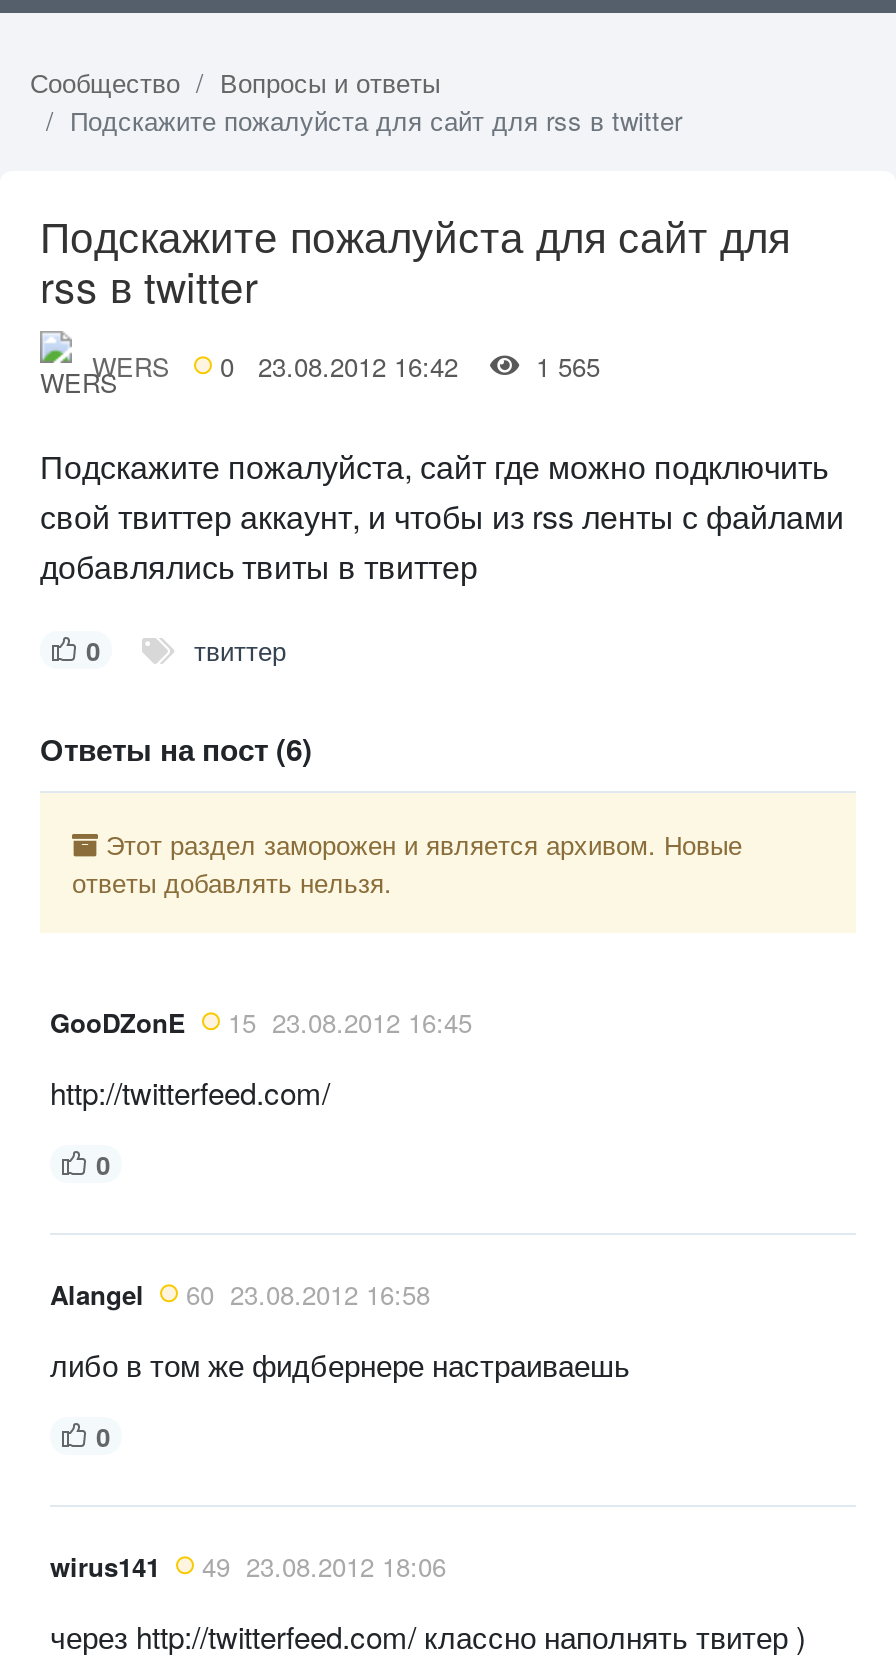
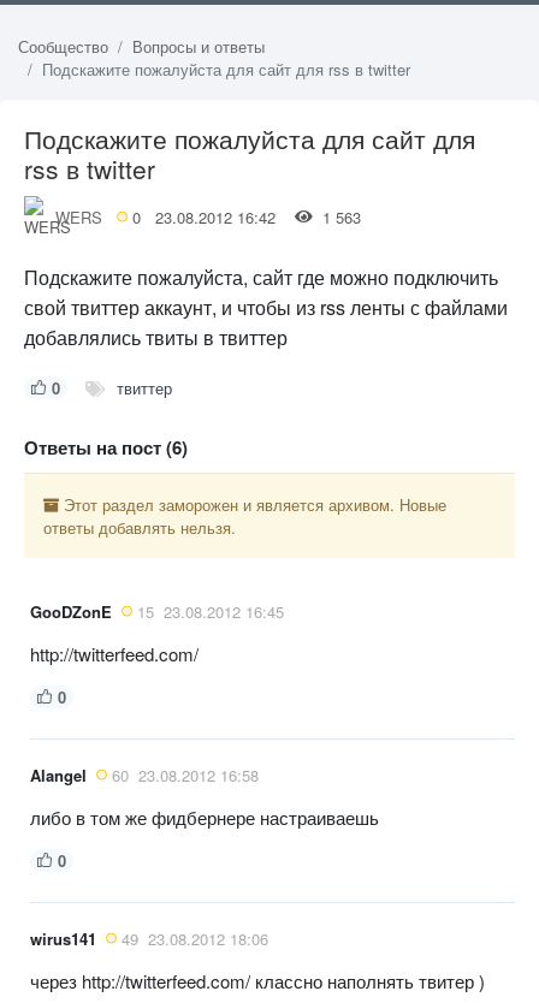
- WERS 0 23.08.2012 16:42 1 565
+ WERS 0 23.08.2012 16:42 1 563
